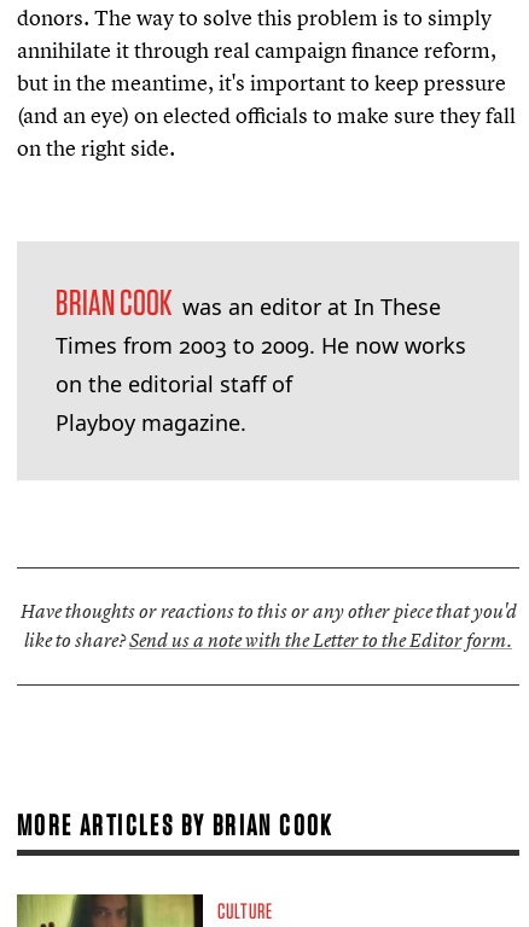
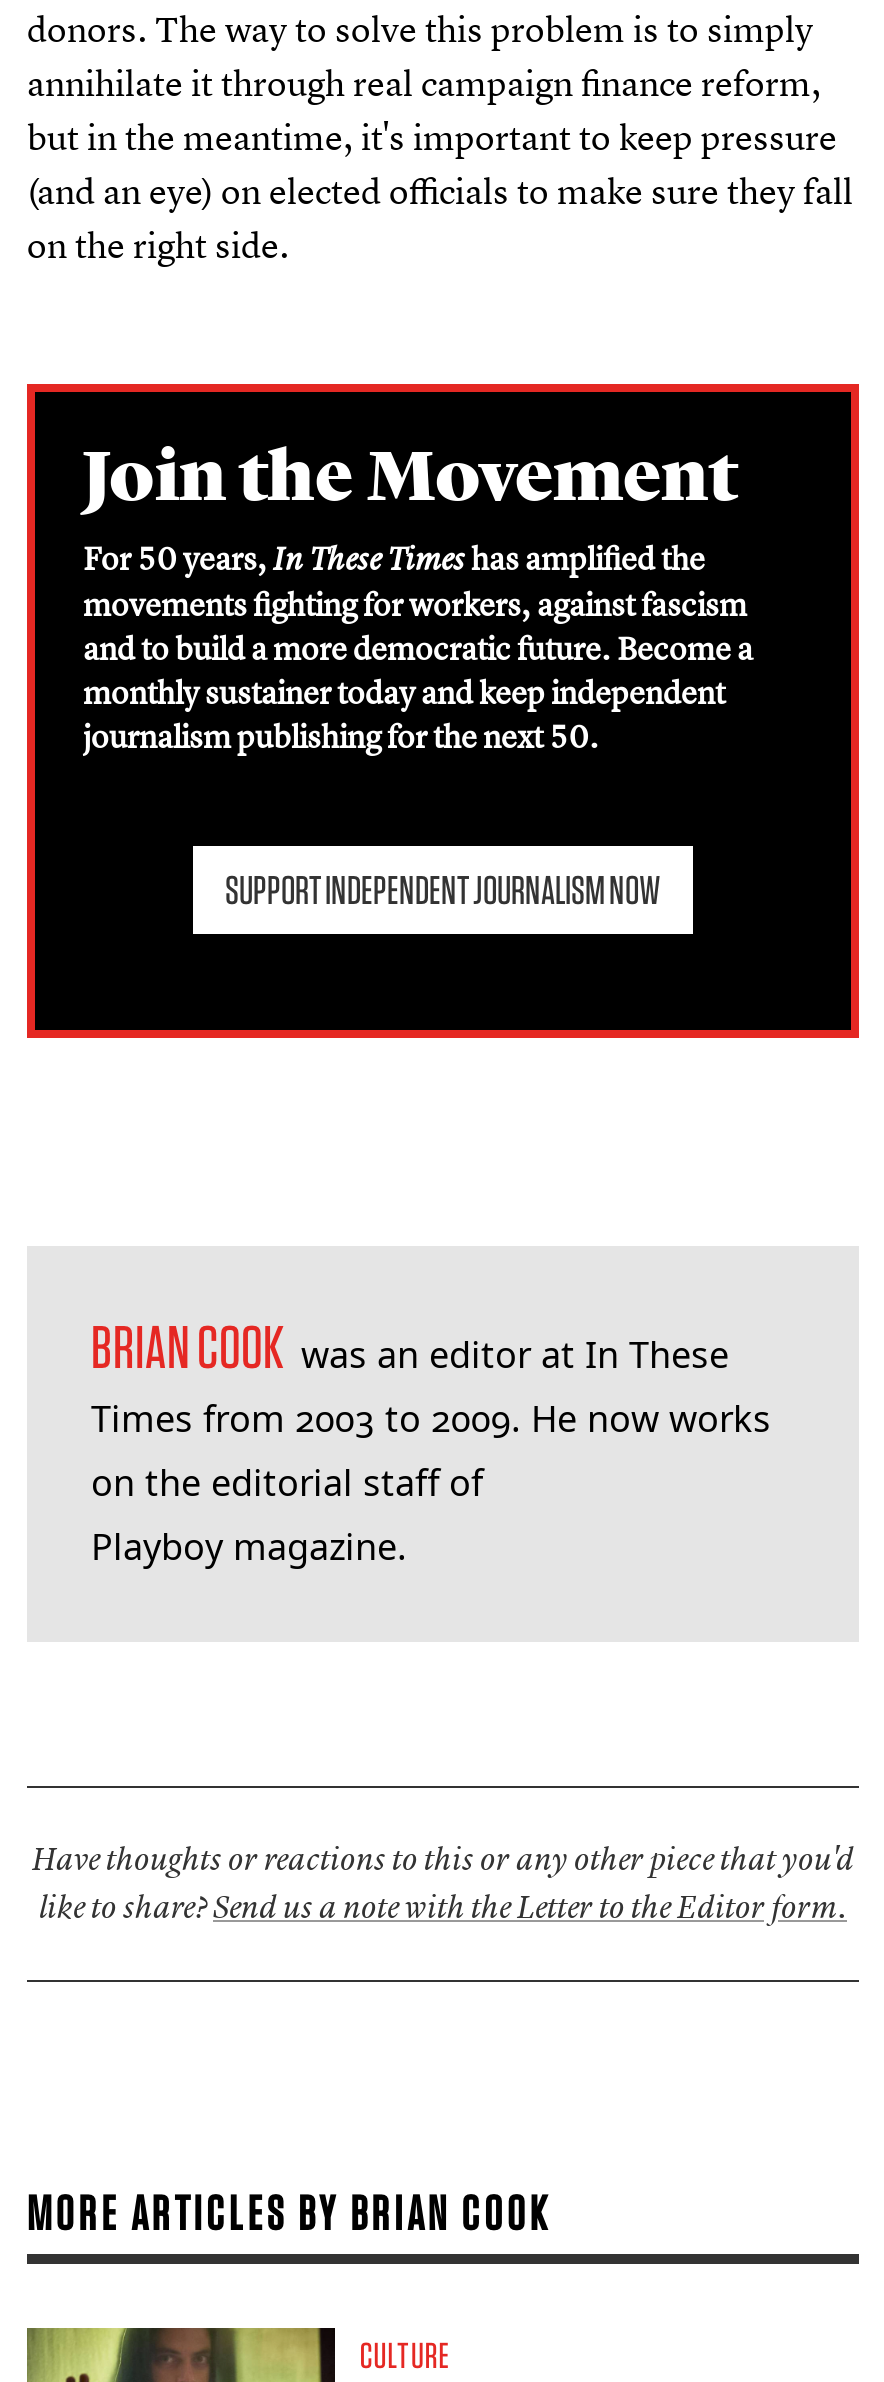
+ [image]
+ Join the Movement
+ For 50 years,In These Timeshas amplified the
+ movements fighting for workers, against fascism
+ and to build a more democratic future. Become a
+ monthly sustainer today and keep independent
+ journalism publishing for the next 50.
+ SUPPORT INDEPENDENT JOURNALISM NOW
